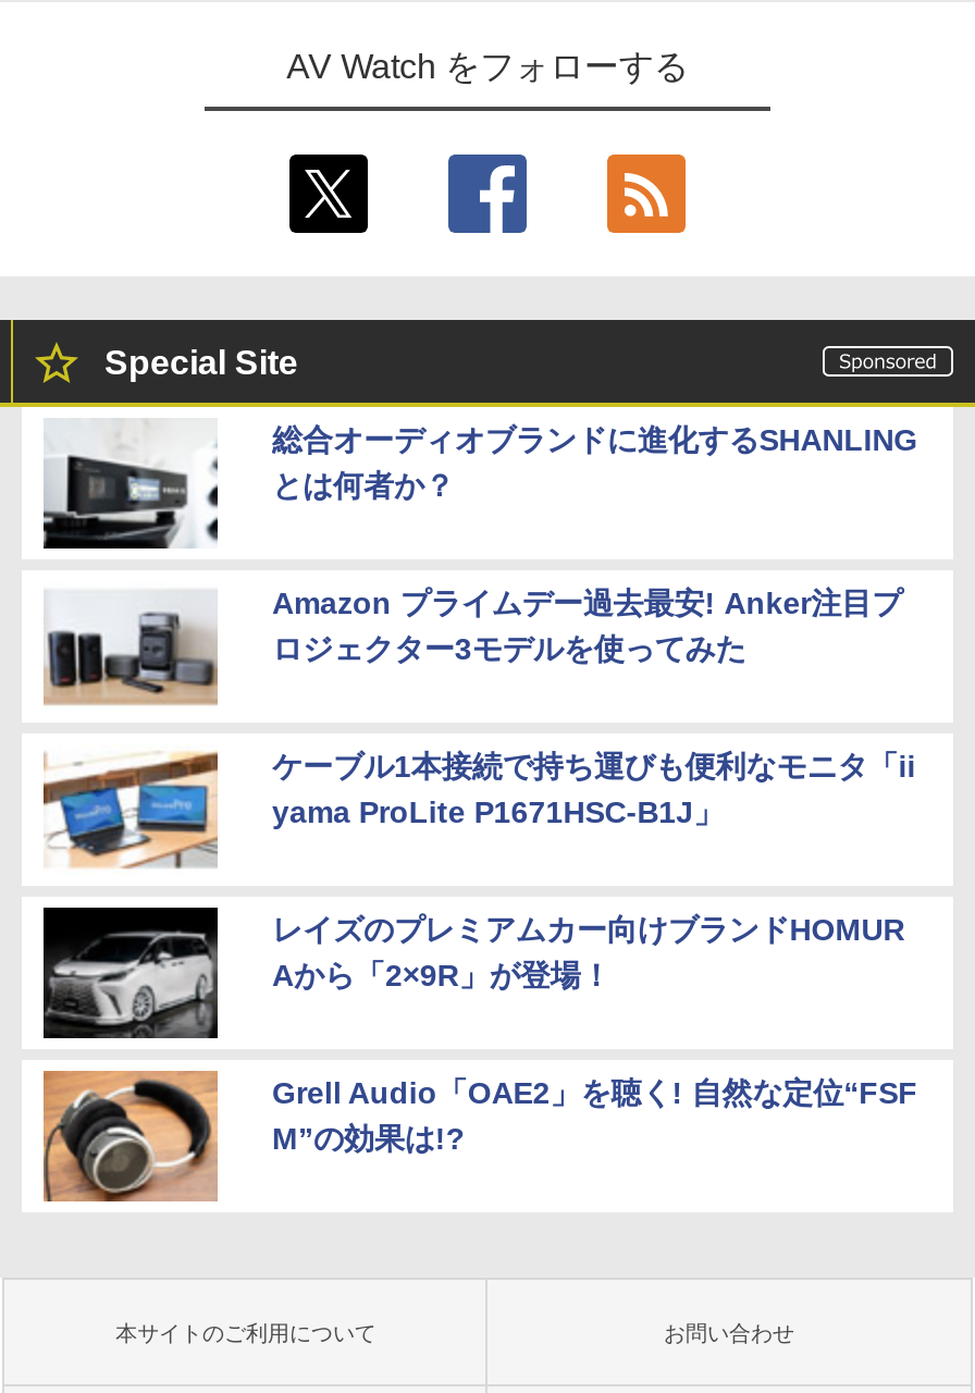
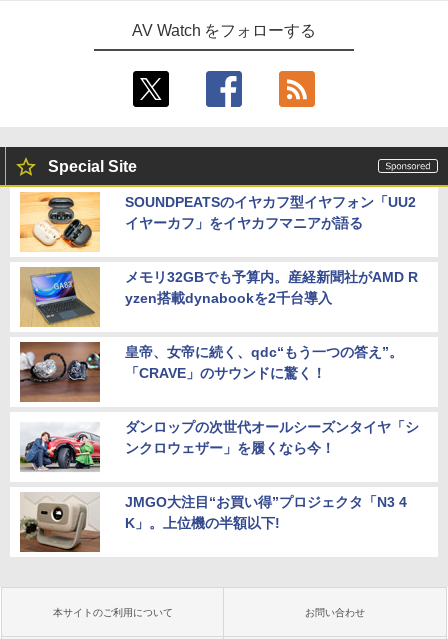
- [image]
- 総合オーディオブランドに進化するSHANLING
- とは何者か？
+ [image]
+ SOUNDPEATSのイヤカフ型イヤフォン「UU2
+ イヤーカフ」をイヤカフマニアが語る

- [image]
- Amazon プライムデー過去最安! Anker注目プ
- ロジェクター3モデルを使ってみた
+ [image]
+ メモリ32GBでも予算内。産経新聞社がAMD R
+ yzen搭載dynabookを2千台導入

- [image]
- ケーブル1本接続で持ち運びも便利なモニタ「ii
- yama ProLite P1671HSC-B1J」
+ [image]
+ 皇帝、女帝に続く、qdc“もう一つの答え”。
+ 「CRAVE」のサウンドに驚く！

- [image]
- レイズのプレミアムカー向けブランドHOMUR
- Aから「2×9R」が登場！
+ [image]
+ ダンロップの次世代オールシーズンタイヤ「シ
+ ンクロウェザー」を履くなら今！

- [image]
- Grell Audio「OAE2」を聴く! 自然な定位“FSF
- M”の効果は!?
+ [image]
+ JMGO大注目“お買い得”プロジェクタ「N3 4
+ K」。上位機の半額以下!
